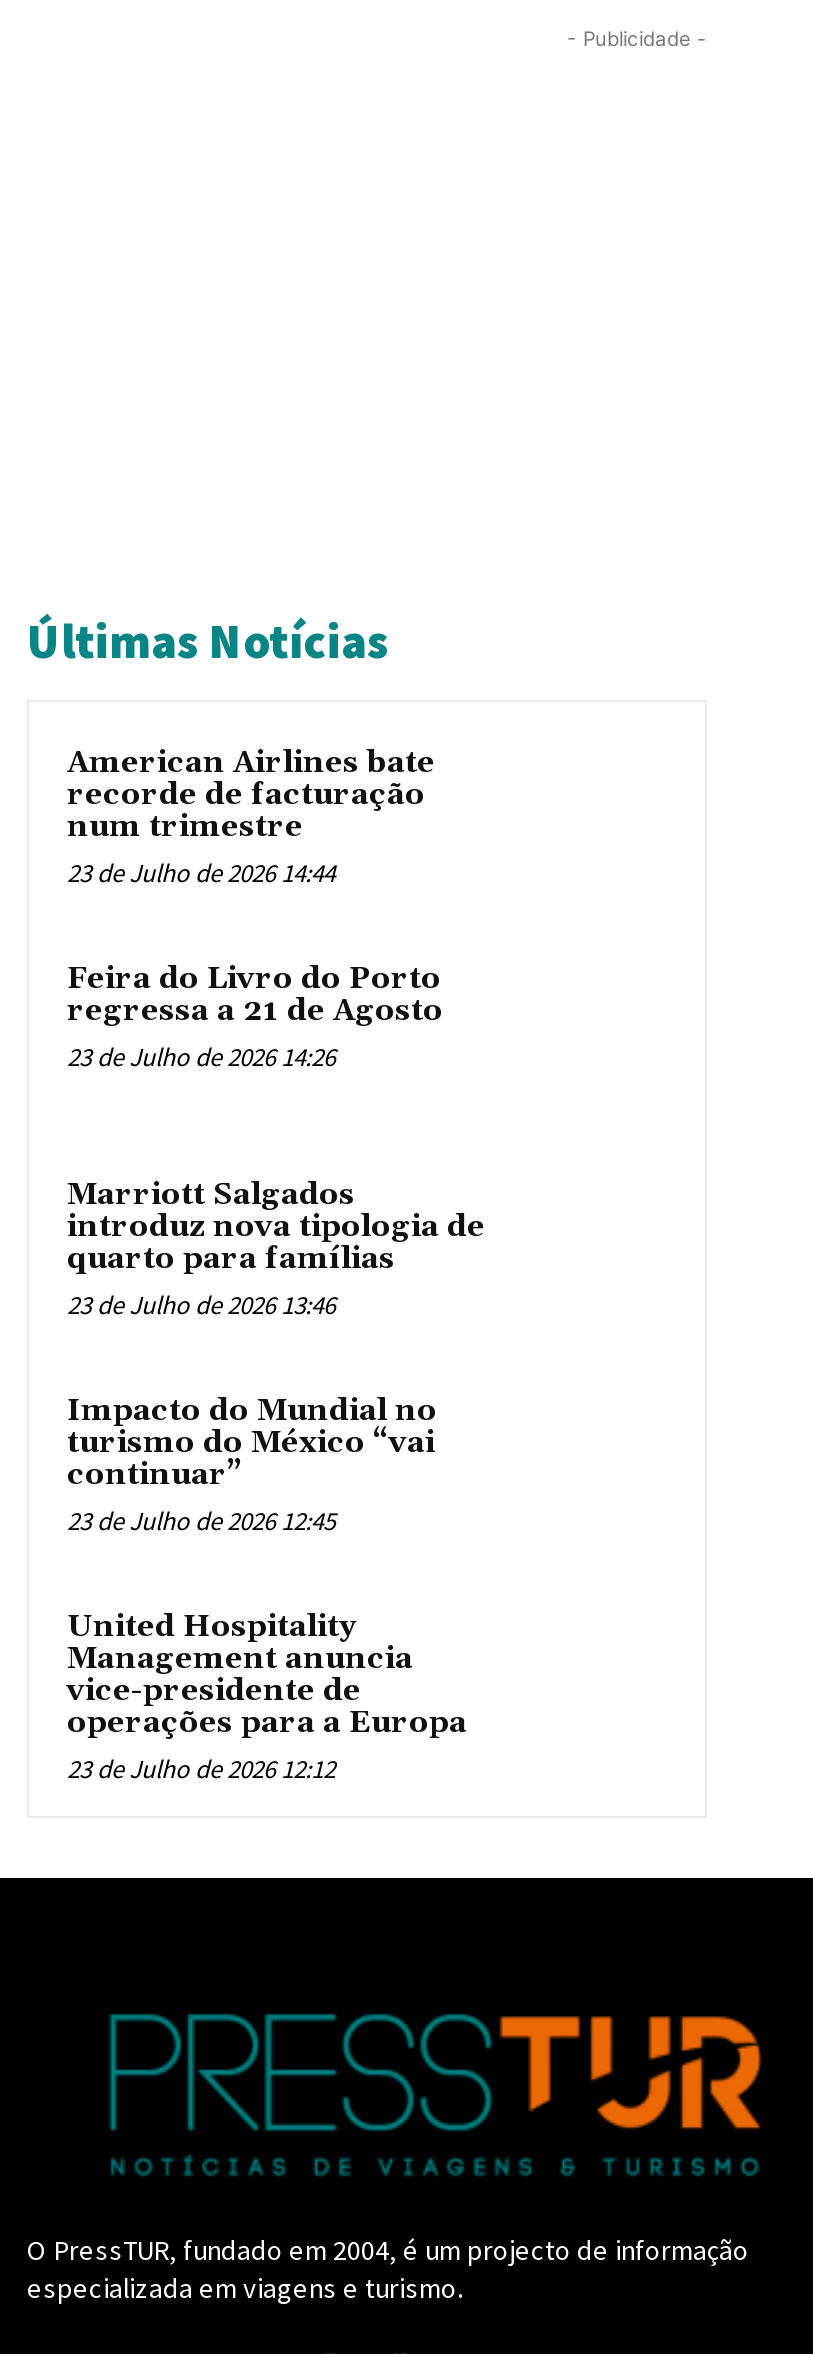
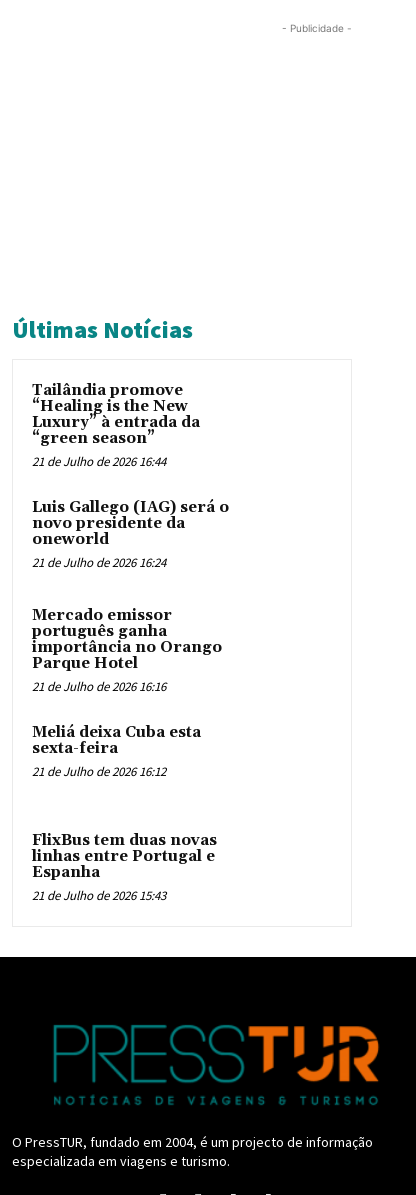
- American Airlines bate
- recorde de facturação
- num trimestre
- 23 de Julho de 2026 14:44
+ Tailândia promove
+ “Healing is the New
+ Luxury” à entrada da
+ “green season”
+ 21 de Julho de 2026 16:44

- Feira do Livro do Porto
- regressa a 21 de Agosto
- 23 de Julho de 2026 14:26
+ Luis Gallego (IAG) será o
+ novo presidente da
+ oneworld
+ 21 de Julho de 2026 16:24

- Marriott Salgados
- introduz nova tipologia de
- quarto para famílias
- 23 de Julho de 2026 13:46
+ Mercado emissor
+ português ganha
+ importância no Orango
+ Parque Hotel
+ 21 de Julho de 2026 16:16

- Impacto do Mundial no
- turismo do México “vai
- continuar”
- 23 de Julho de 2026 12:45
+ Meliá deixa Cuba esta
+ sexta-feira
+ 21 de Julho de 2026 16:12

- United Hospitality
- Management anuncia
- vice-presidente de
- operações para a Europa
- 23 de Julho de 2026 12:12
+ FlixBus tem duas novas
+ linhas entre Portugal e
+ Espanha
+ 21 de Julho de 2026 15:43
